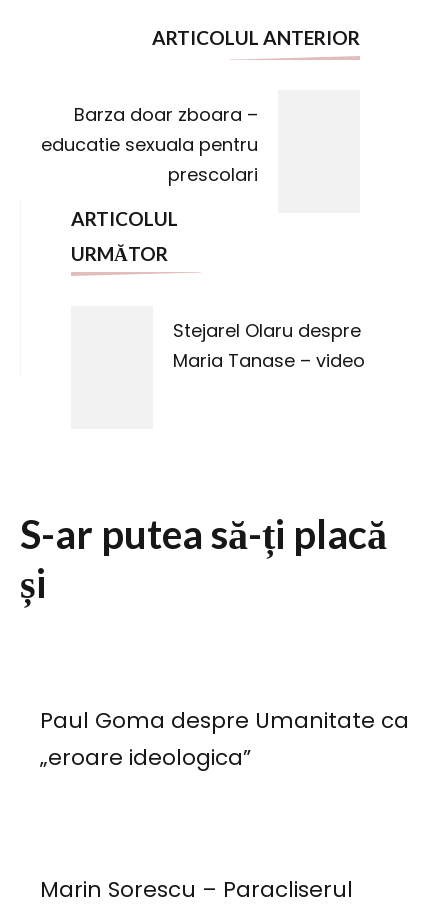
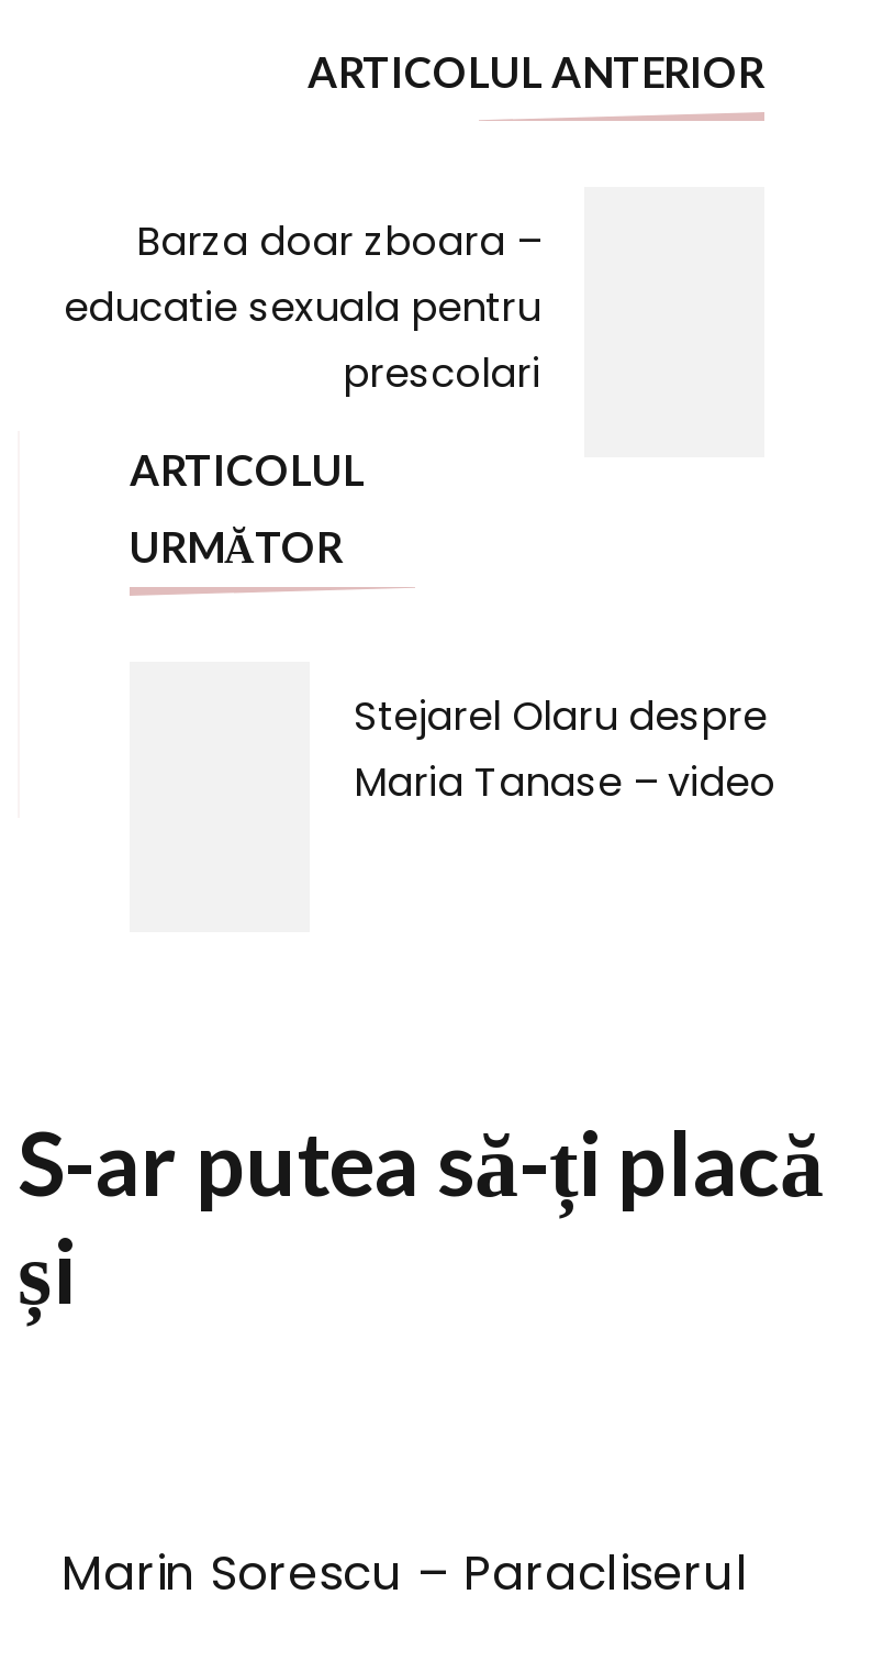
- Paul Goma despre Umanitate ca
- „eroare ideologica”
